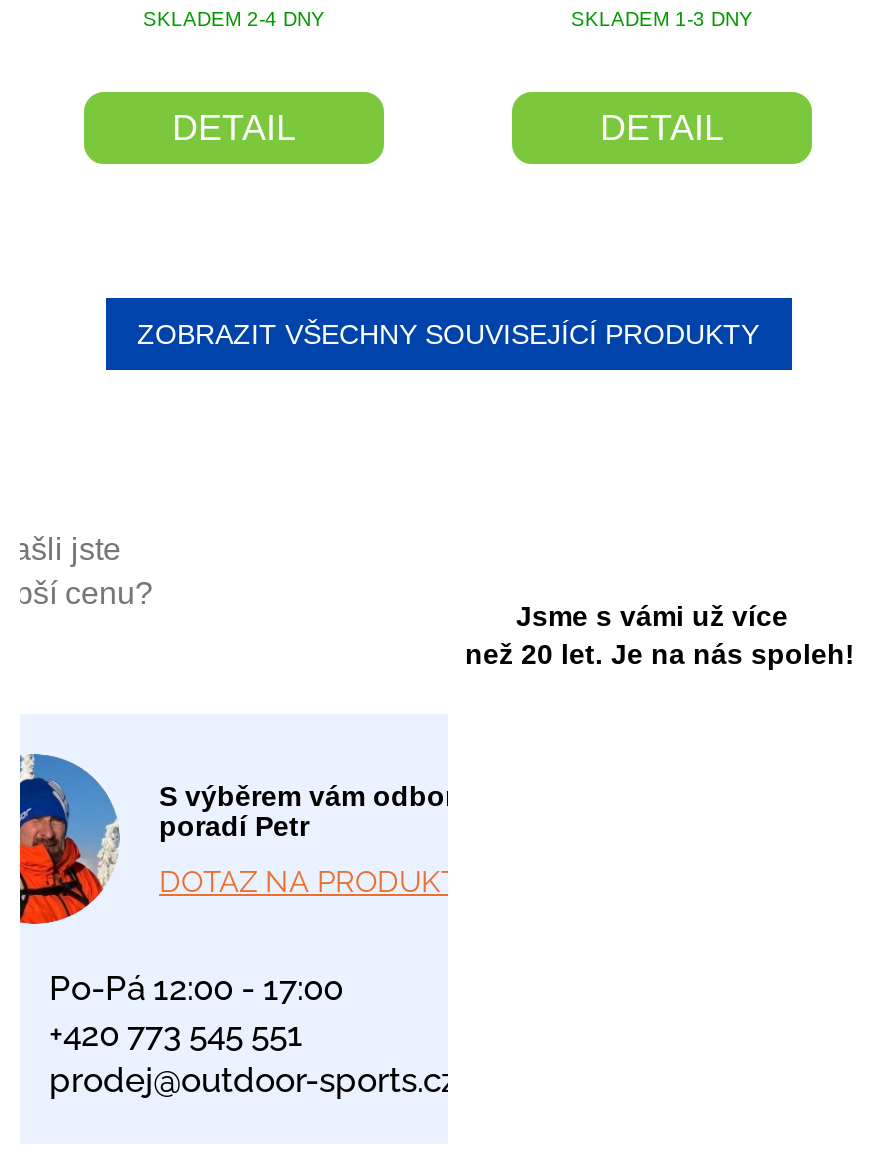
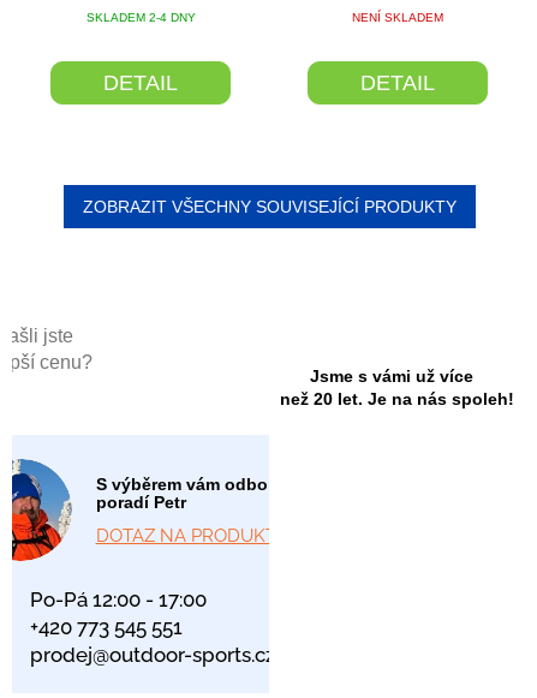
- SKLADEM 1-3 DNY
+ NENÍ SKLADEM
